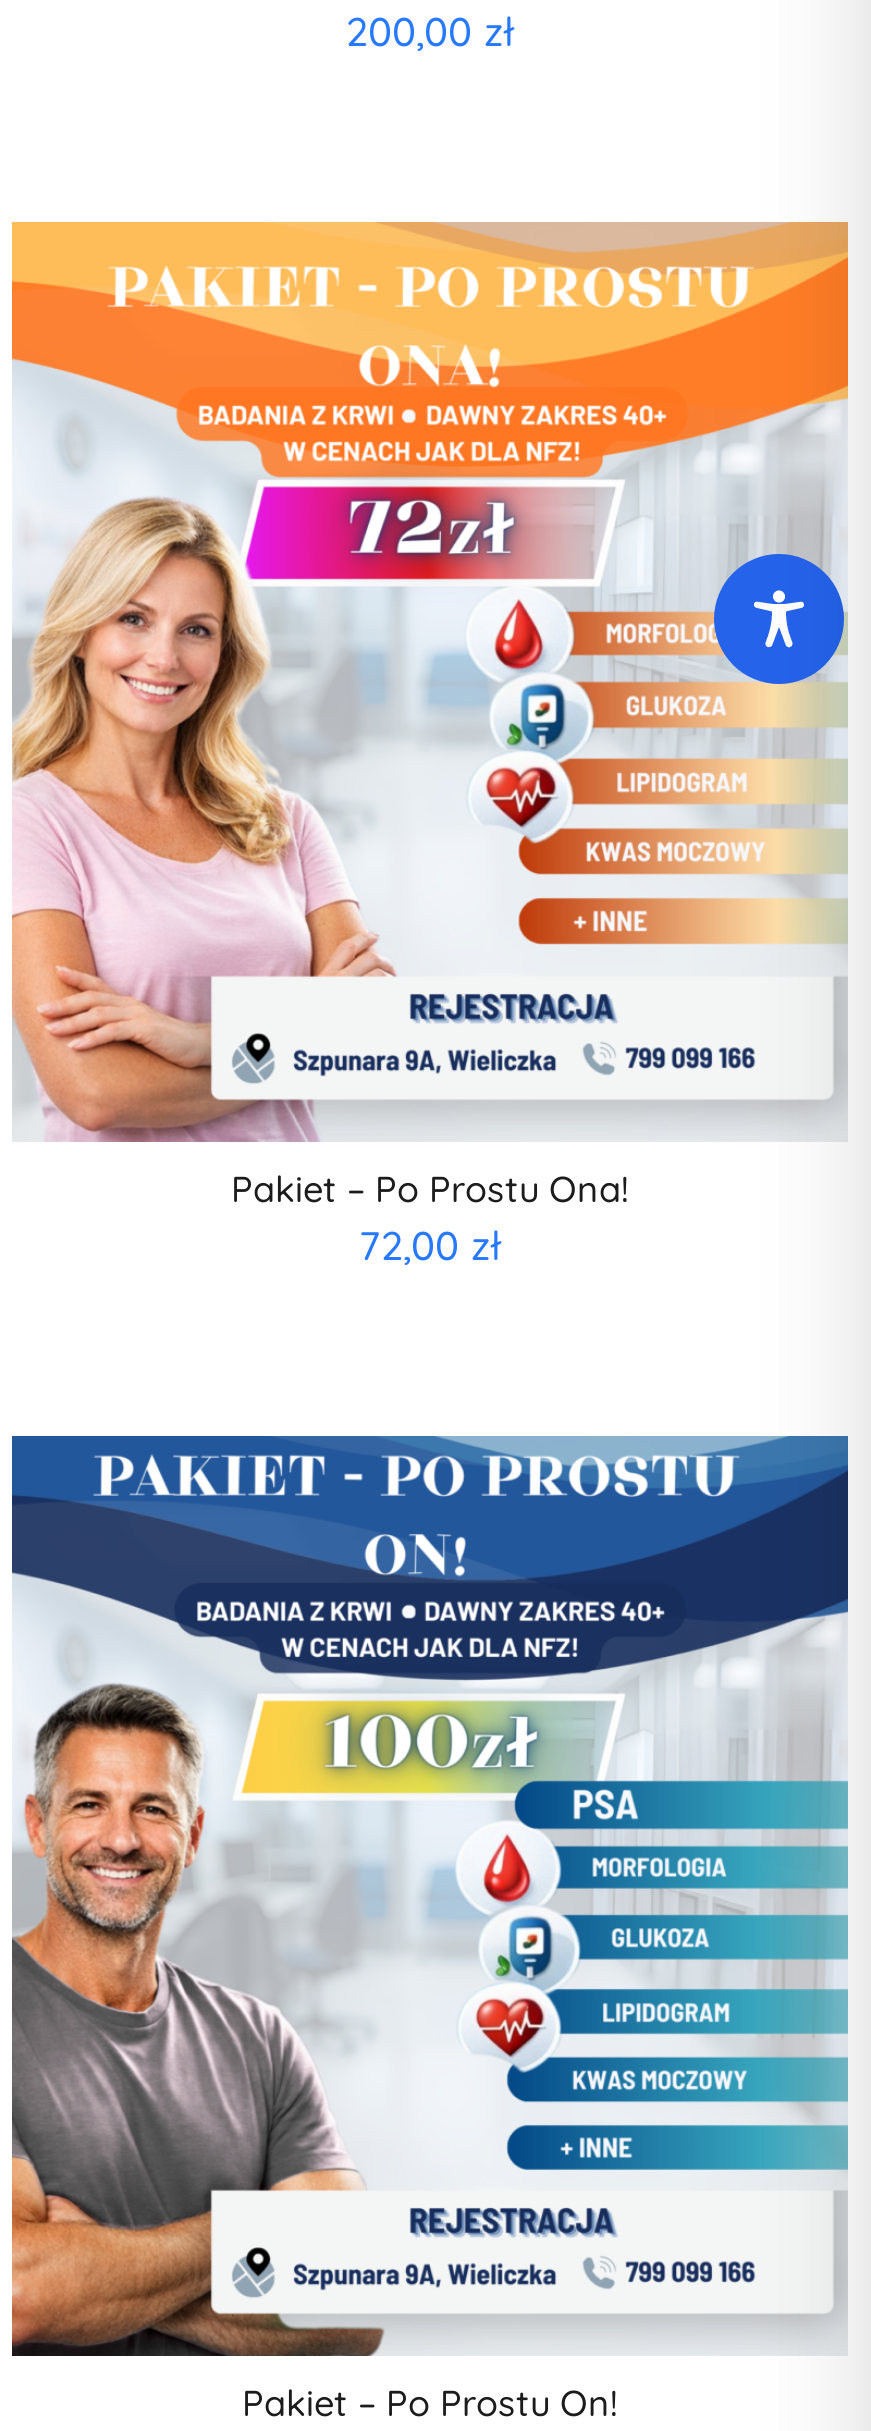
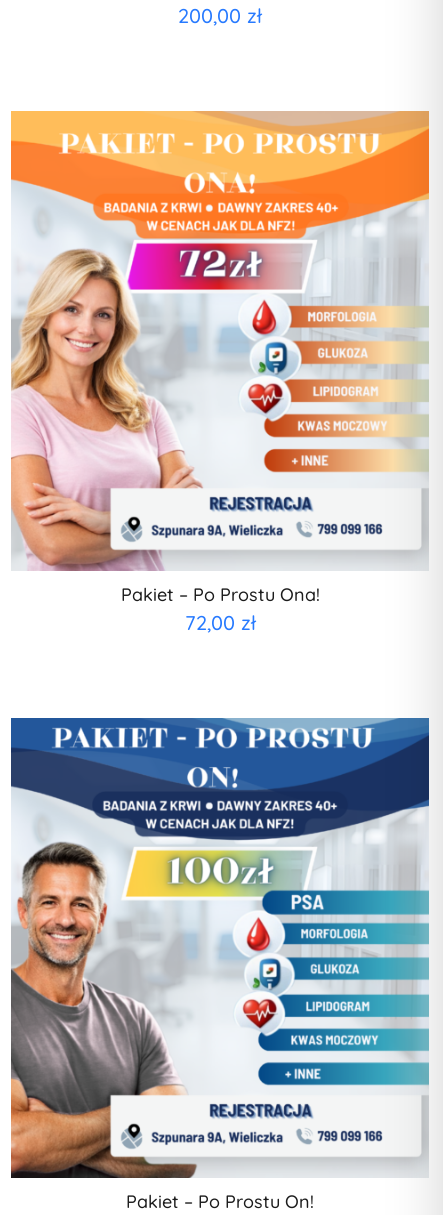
- [image]
+ [image]
